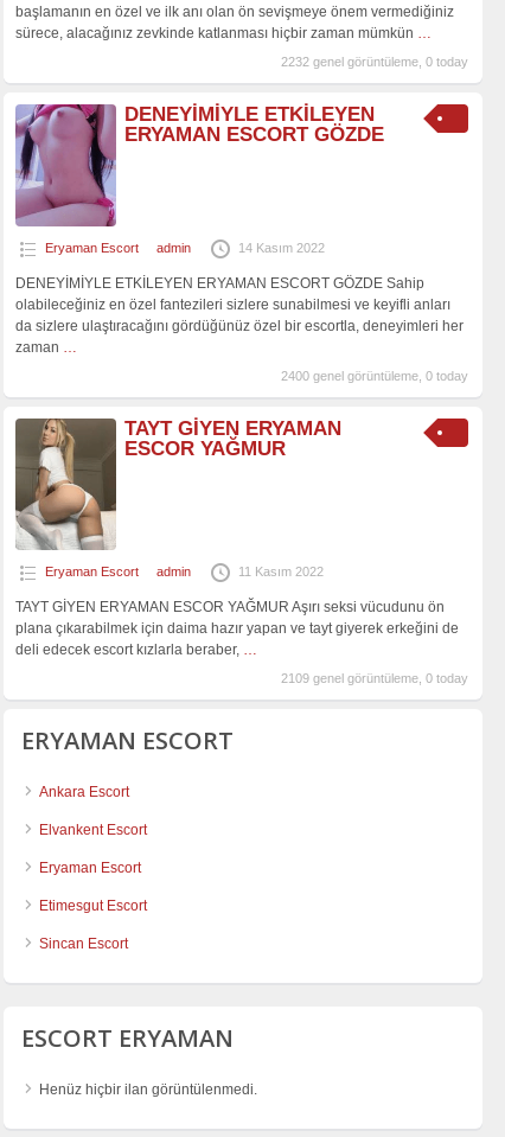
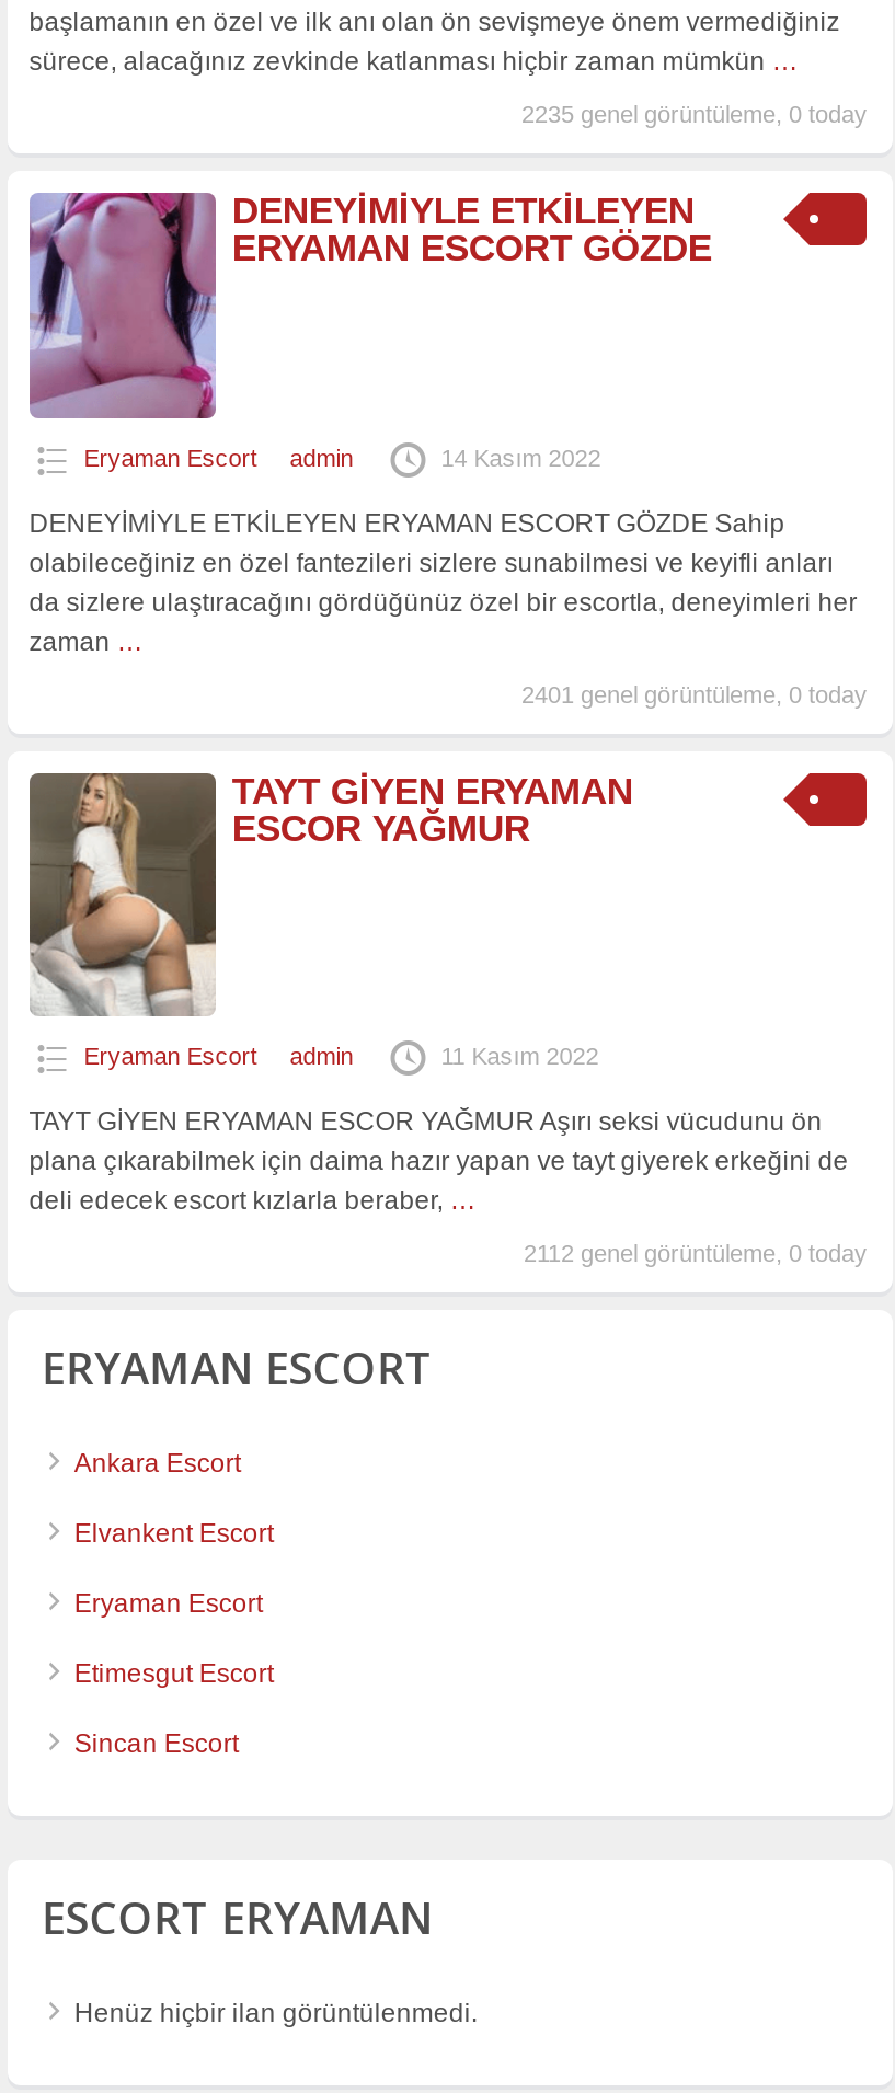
- 2232 genel görüntüleme, 0 today
+ 2235 genel görüntüleme, 0 today

- 2400 genel görüntüleme, 0 today
+ 2401 genel görüntüleme, 0 today

- 2109 genel görüntüleme, 0 today
+ 2112 genel görüntüleme, 0 today
